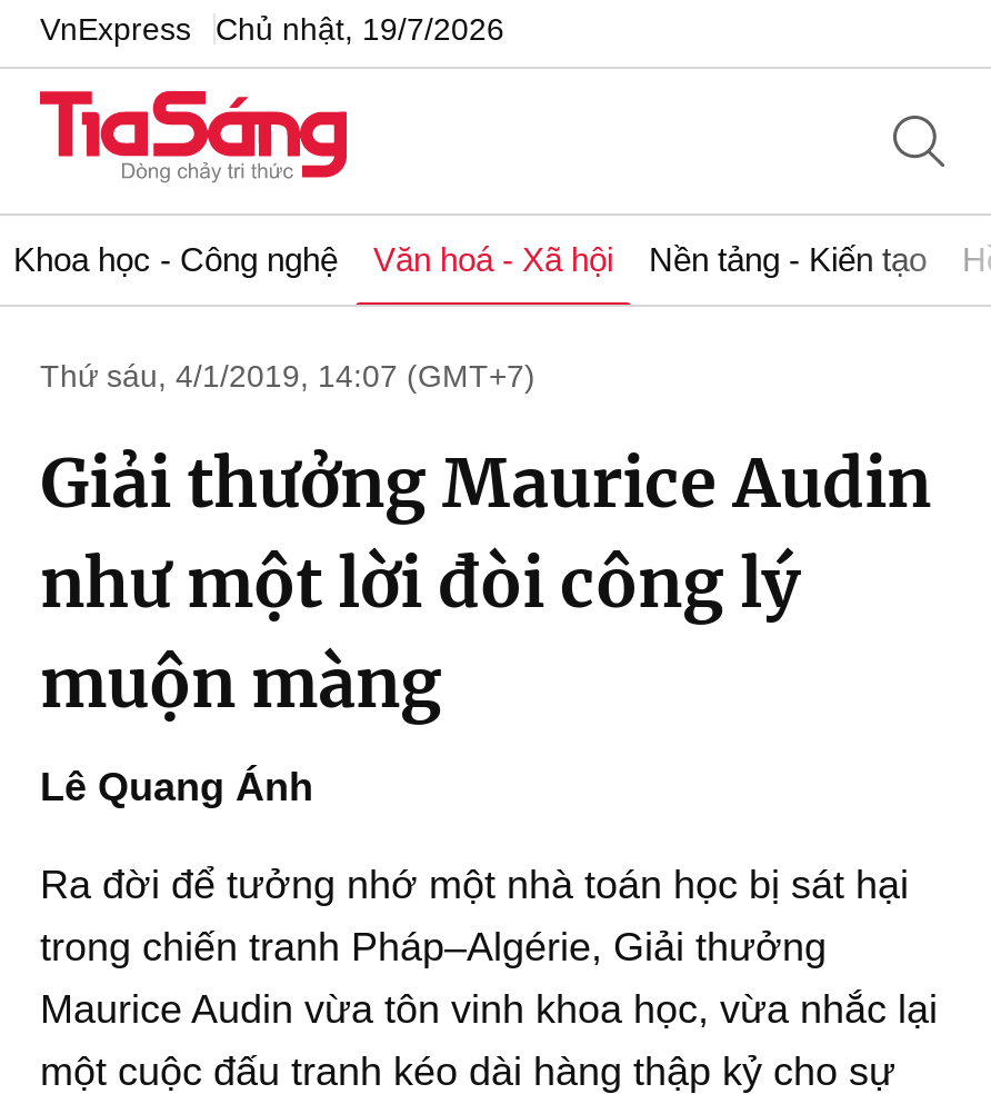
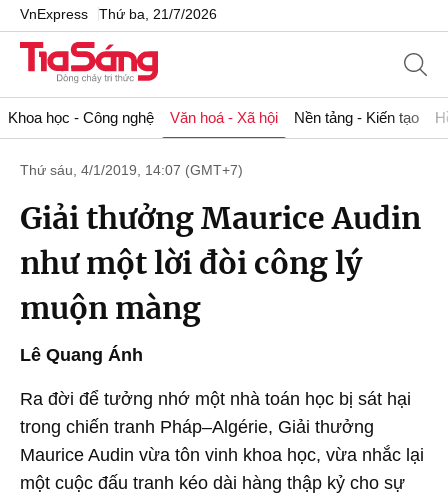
- VnExpress Chủ nhật, 19/7/2026
+ VnExpress Thứ ba, 21/7/2026
